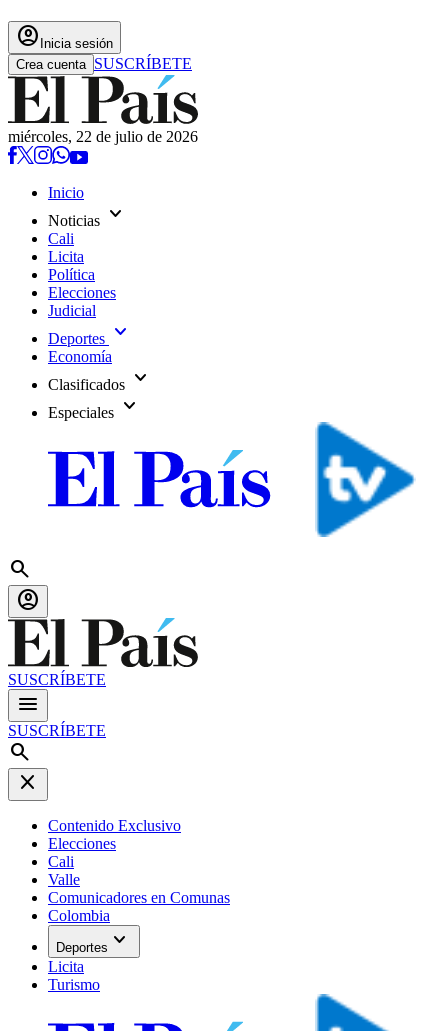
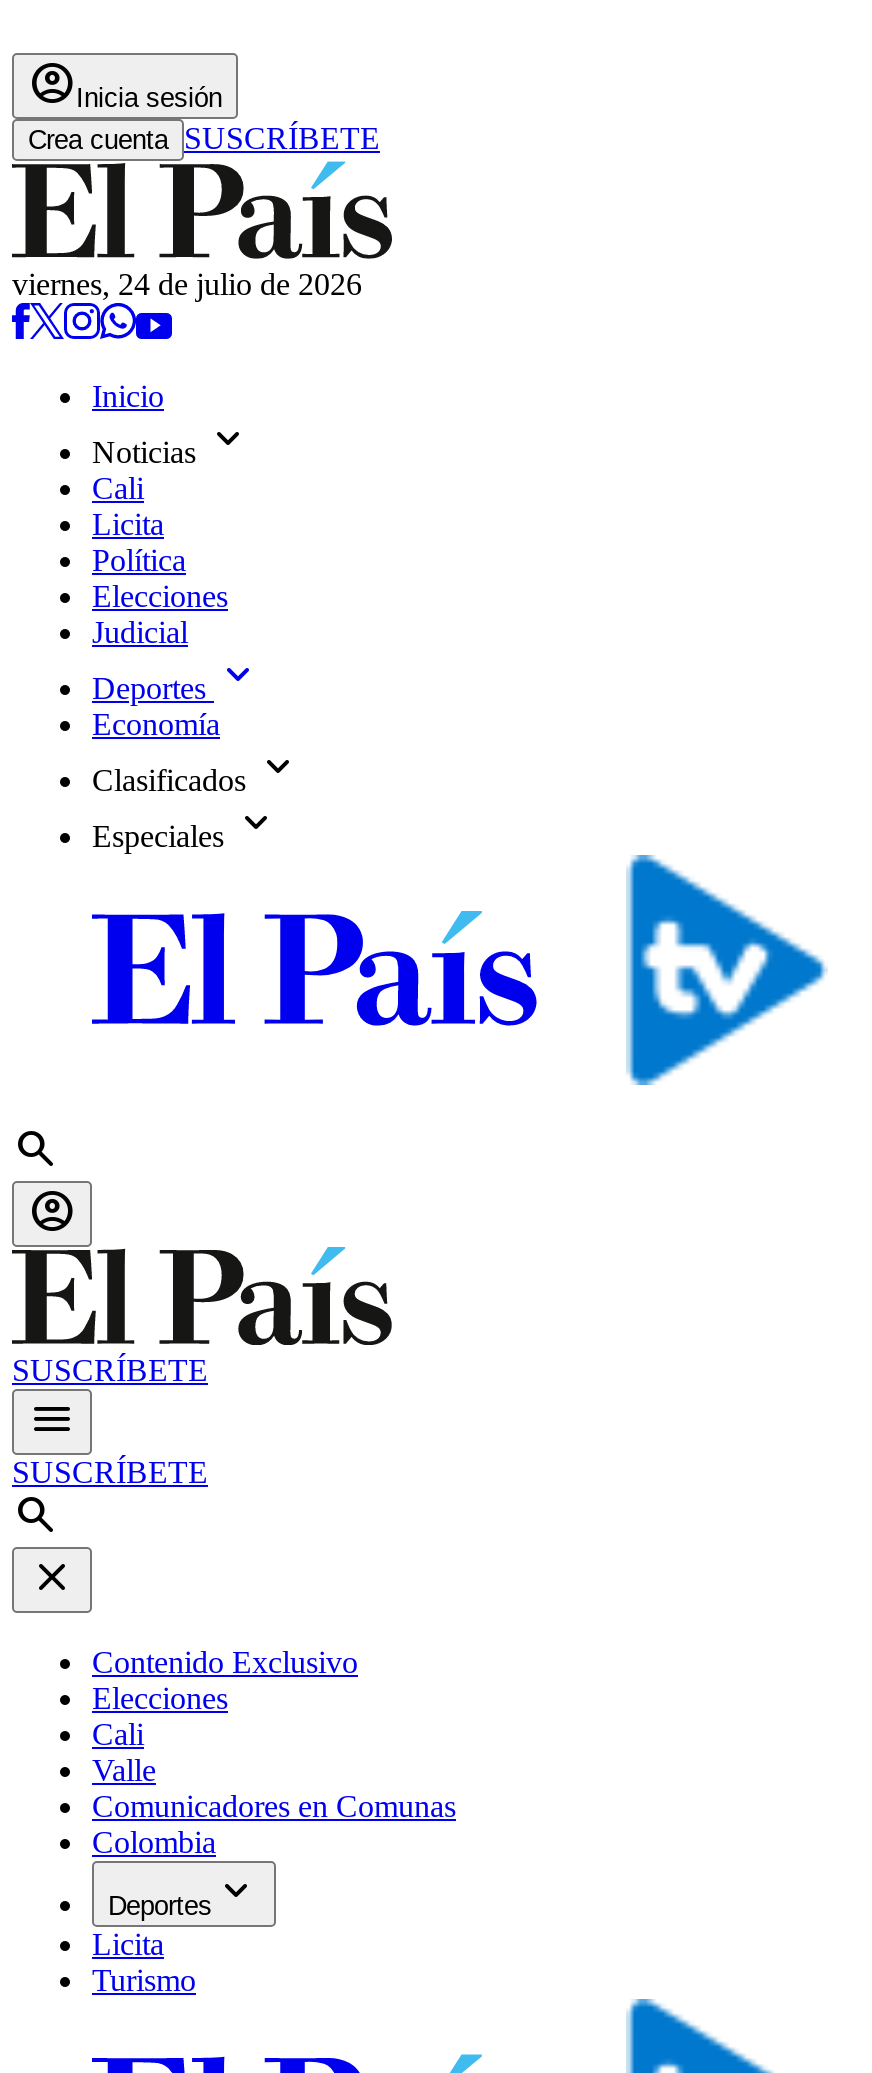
- miércoles, 22 de julio de 2026
+ viernes, 24 de julio de 2026
